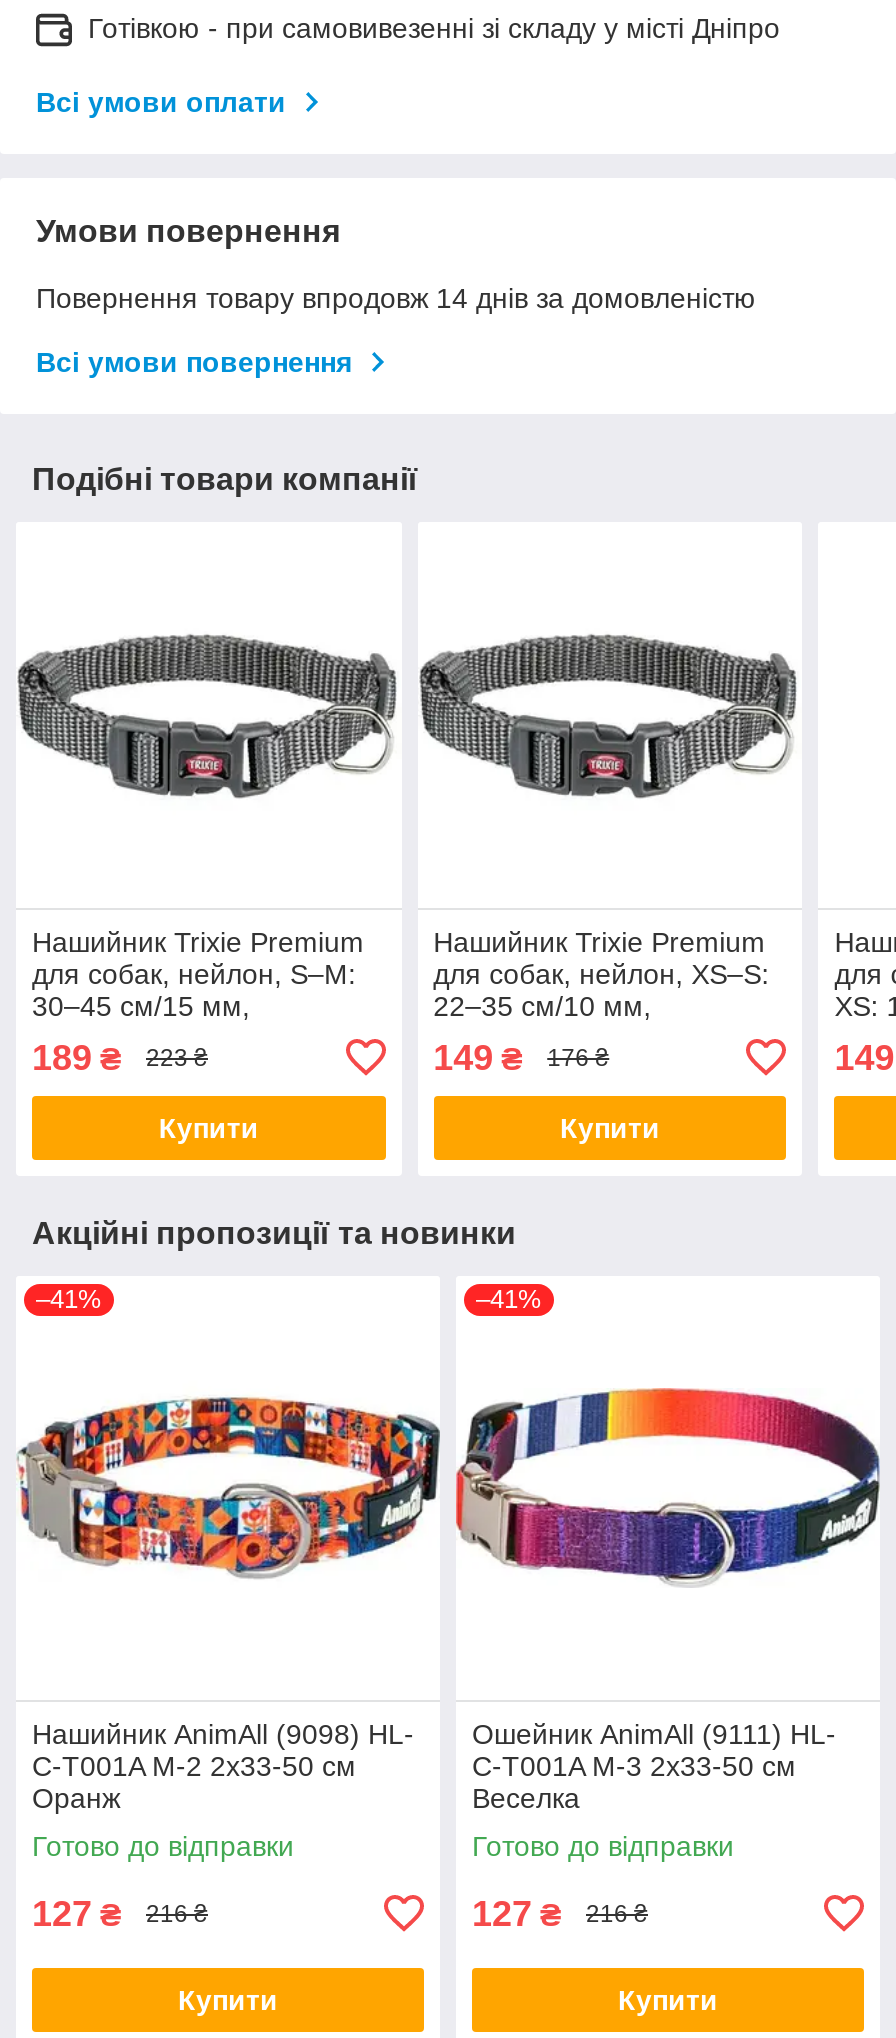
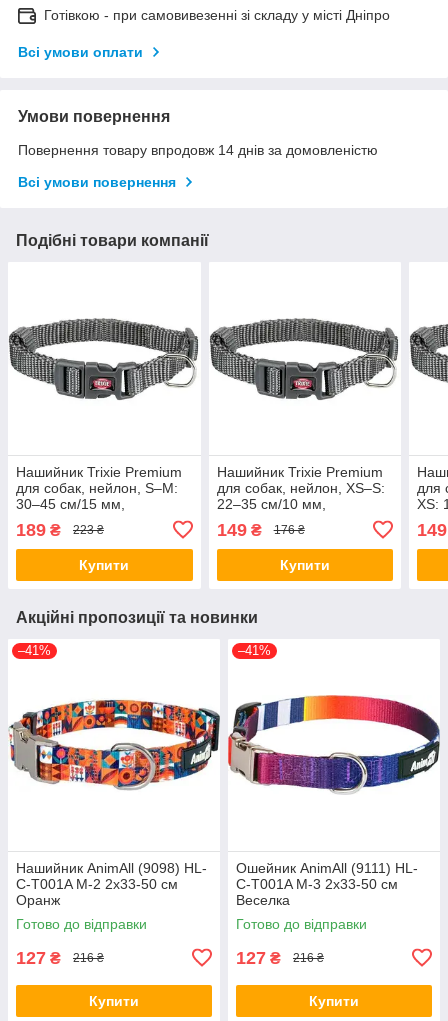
+ [image]
